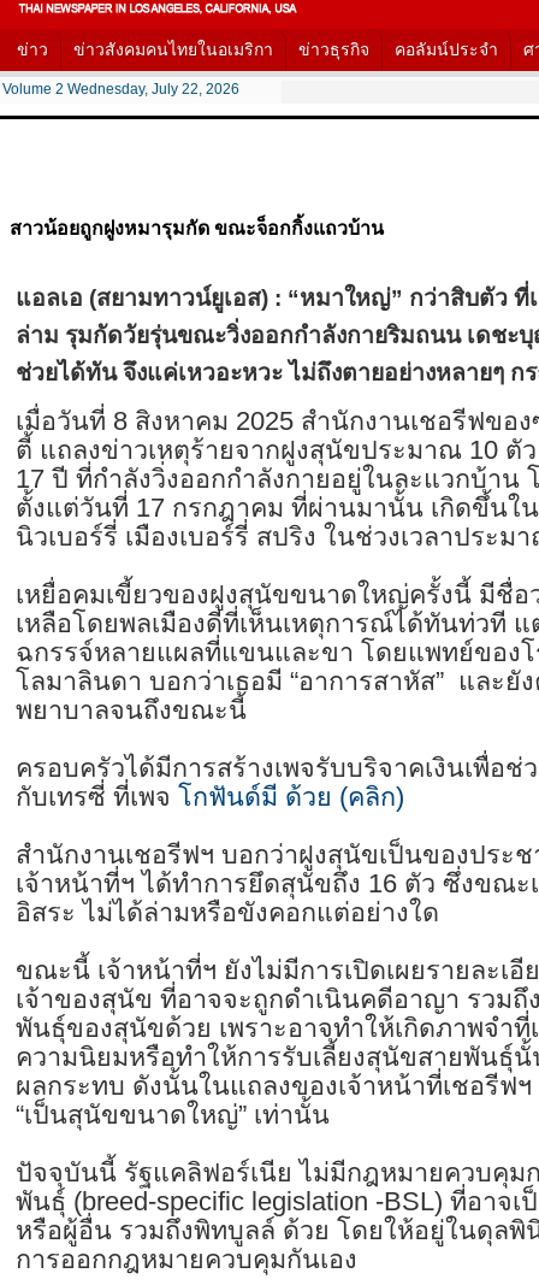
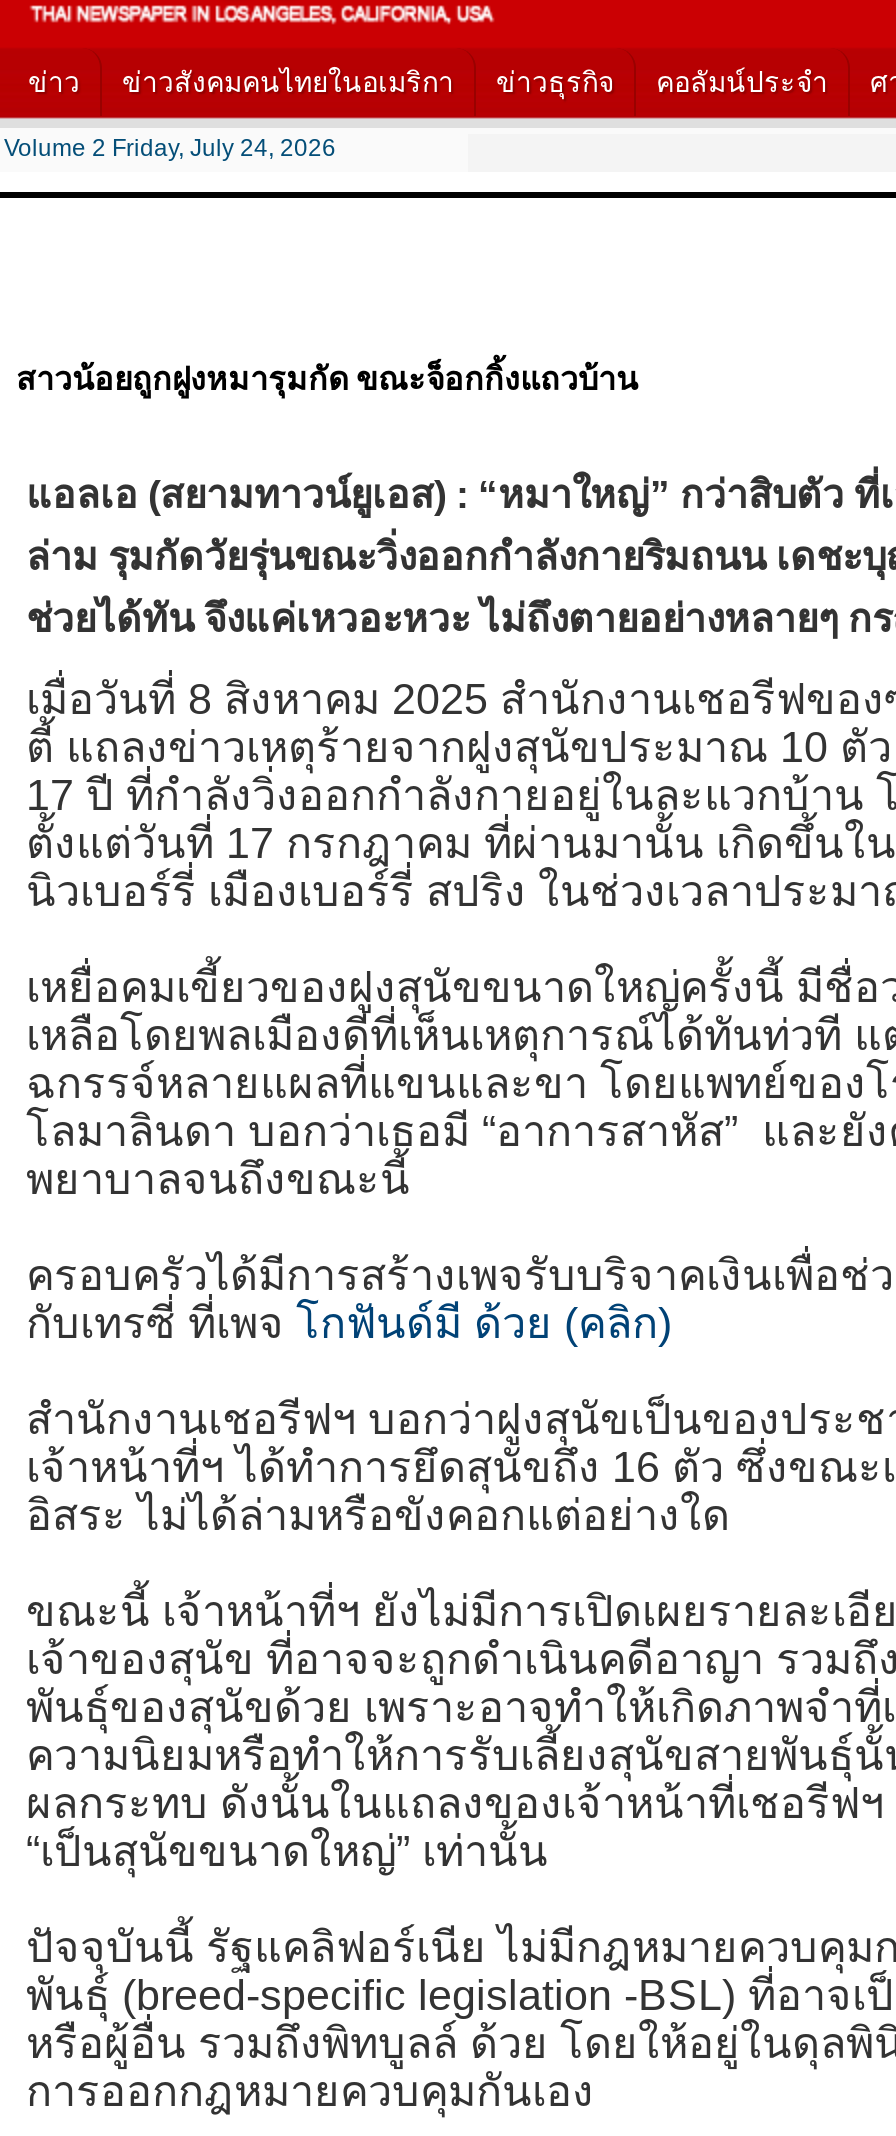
- Volume 2 Wednesday, July 22, 2026
+ Volume 2 Friday, July 24, 2026
